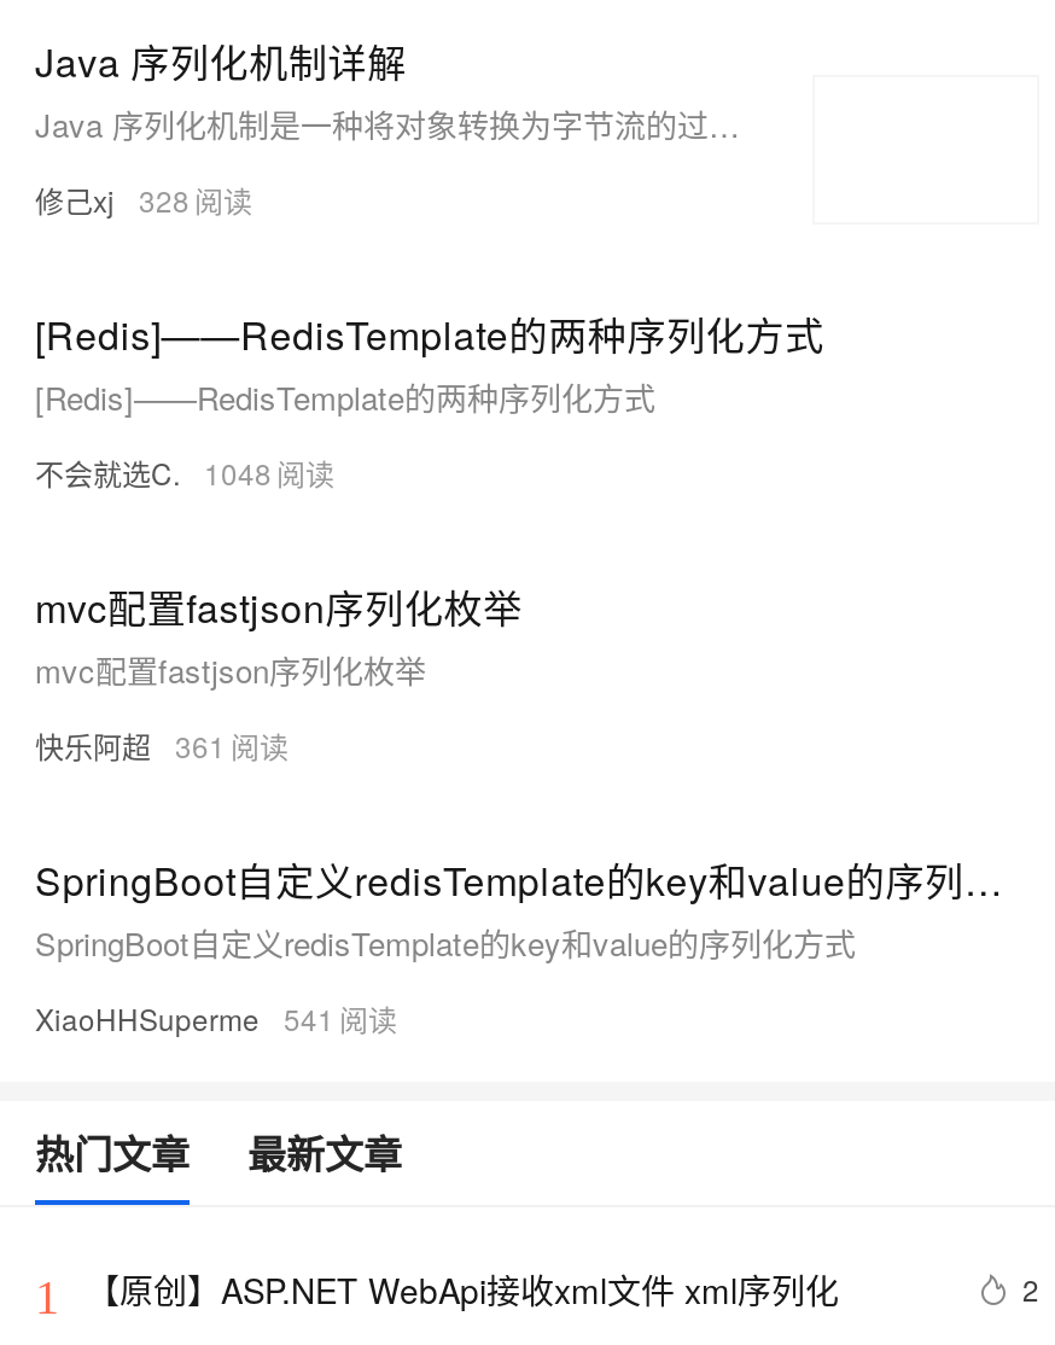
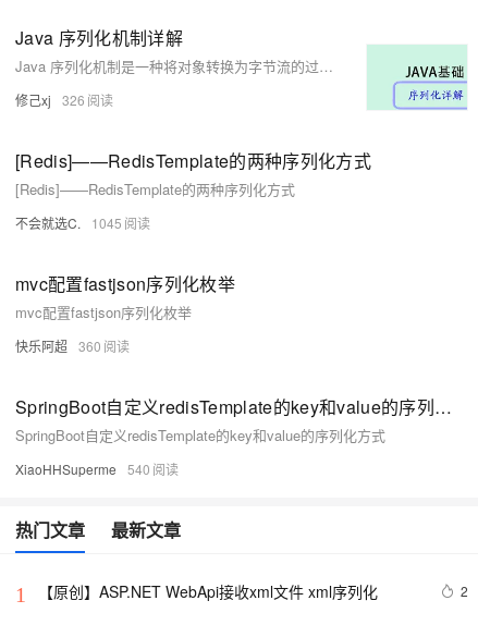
+ [image]

- 修己xj 328
+ 修己xj 326

- 不会就选C. 1048
+ 不会就选C. 1045

- 快乐阿超 361
+ 快乐阿超 360

- XiaoHHSuperme 541
+ XiaoHHSuperme 540
